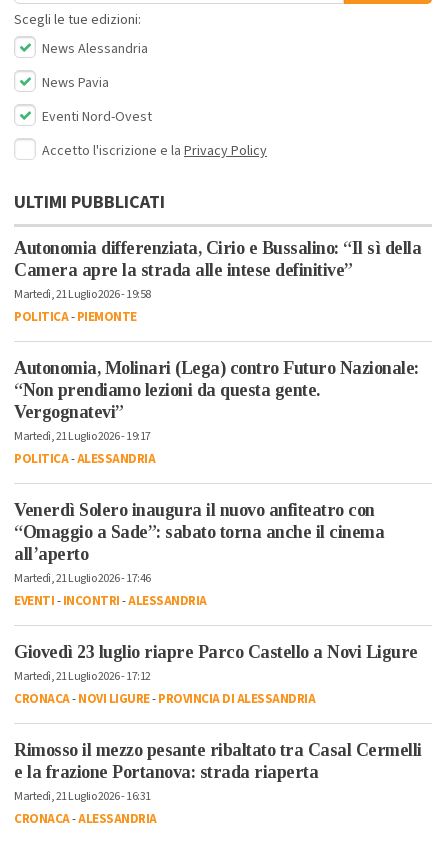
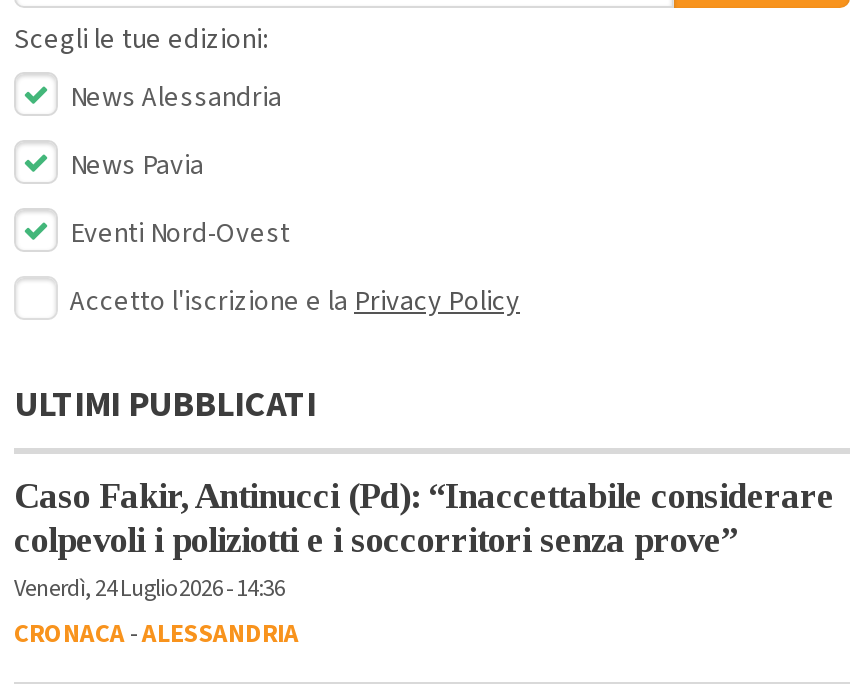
- Autonomia differenziata, Cirio e Bussalino: “Il sì della
- Camera apre la strada alle intese definitive”
- Martedì, 21 Luglio 2026 - 19:58
- POLITICA-PIEMONTE
- Autonomia, Molinari (Lega) contro Futuro Nazionale:
- “Non prendiamo lezioni da questa gente.
- Vergognatevi”
- Martedì, 21 Luglio 2026 - 19:17
- POLITICA-ALESSANDRIA
- Venerdì Solero inaugura il nuovo anfiteatro con
- “Omaggio a Sade”: sabato torna anche il cinema
- all’aperto
- Martedì, 21 Luglio 2026 - 17:46
- EVENTI-INCONTRI-ALESSANDRIA
- Giovedì 23 luglio riapre Parco Castello a Novi Ligure
- Martedì, 21 Luglio 2026 - 17:12
- CRONACA-NOVI LIGURE-PROVINCIA DI ALESSANDRIA
- Rimosso il mezzo pesante ribaltato tra Casal Cermelli
- e la frazione Portanova: strada riaperta
- Martedì, 21 Luglio 2026 - 16:31
+ Caso Fakir, Antinucci (Pd): “Inaccettabile considerare
+ colpevoli i poliziotti e i soccorritori senza prove”
+ Venerdì, 24 Luglio 2026 - 14:36
